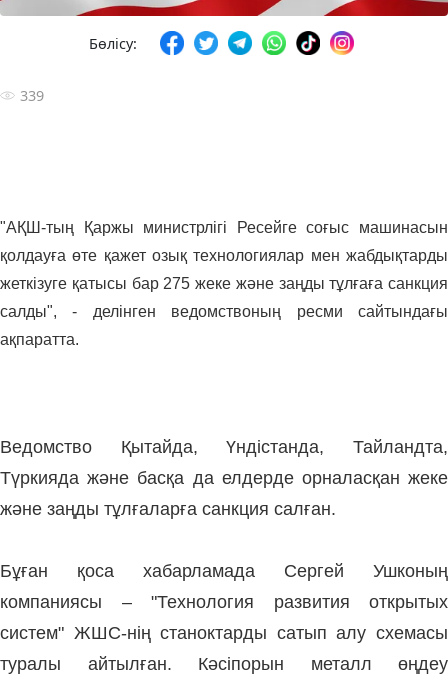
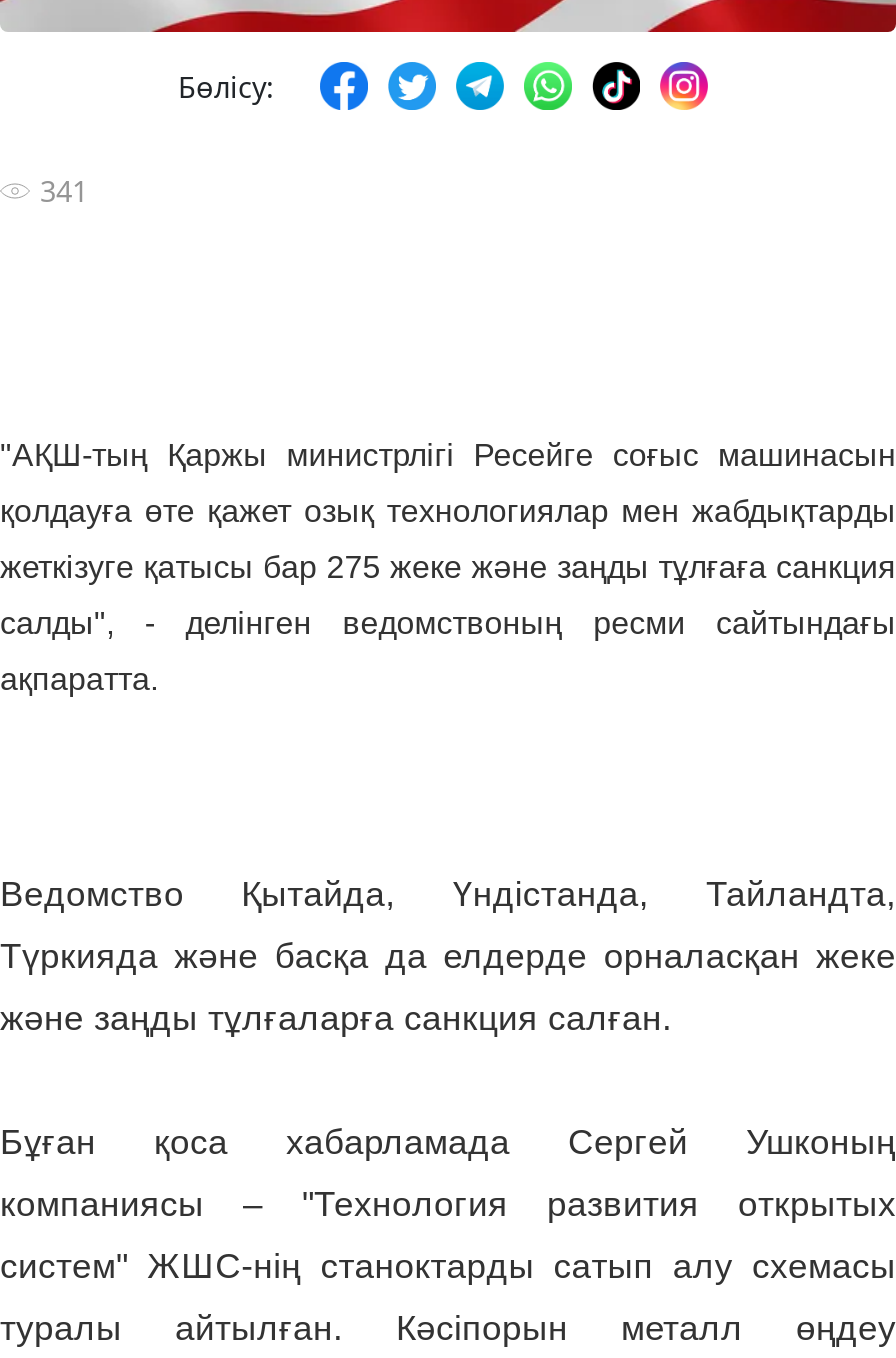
- 339
+ 341
